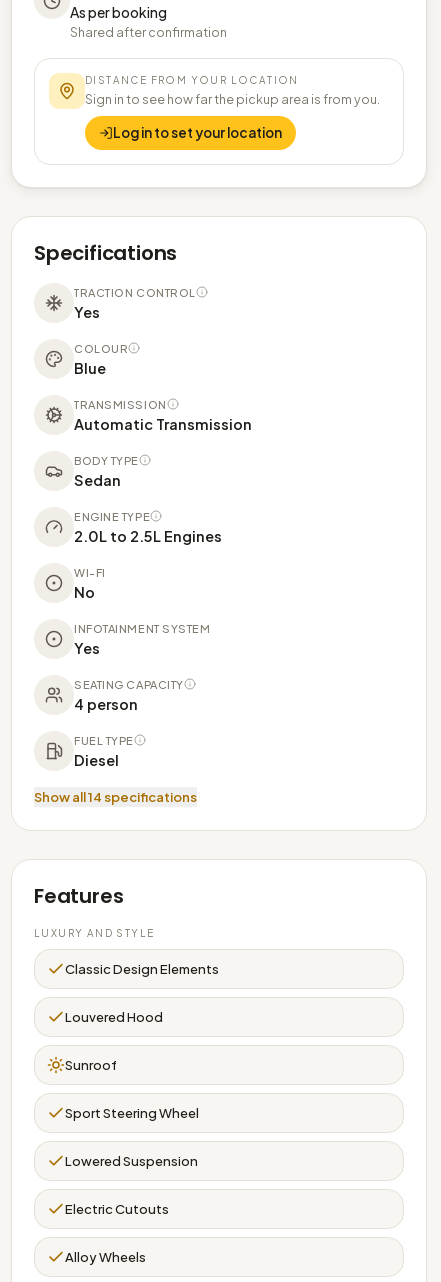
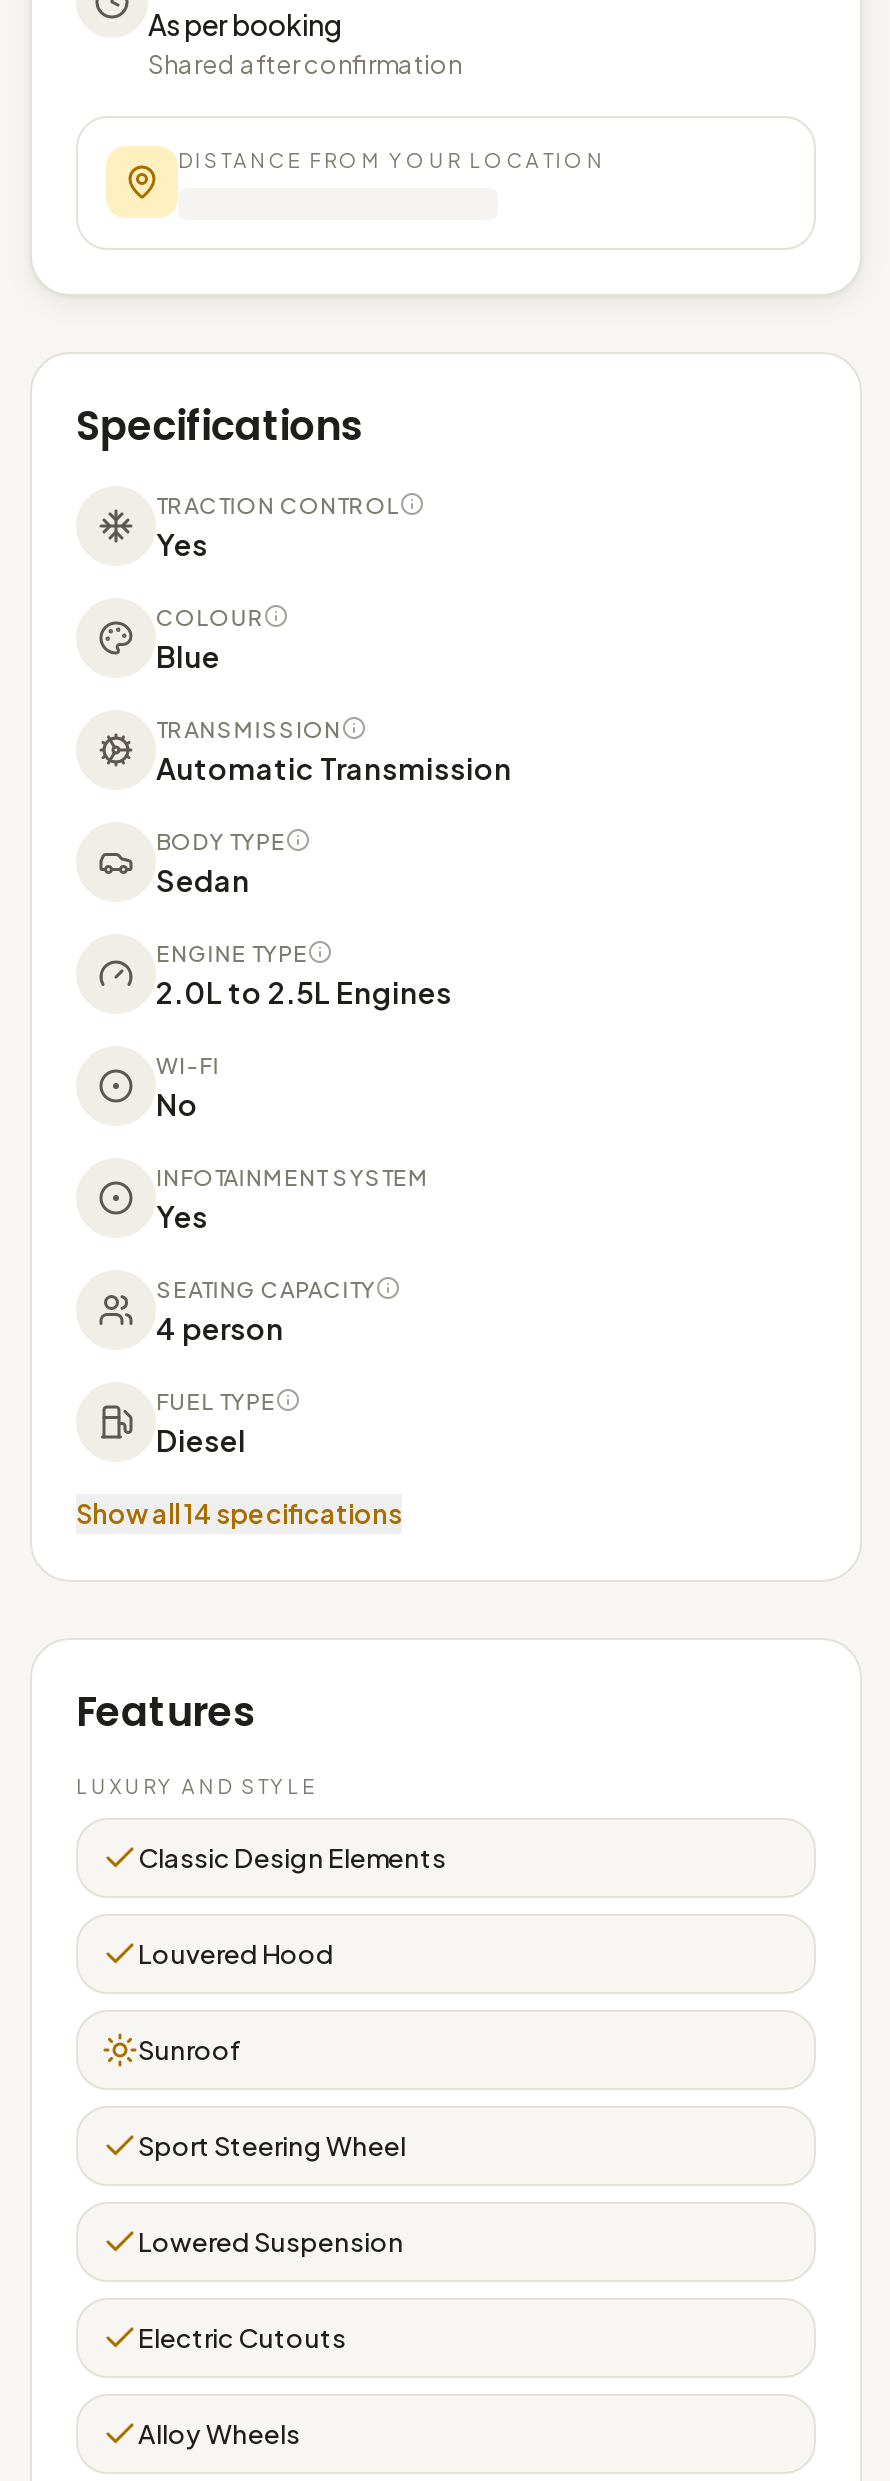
- Sign in to see how far the pickup area is from you.
- Log in to set your location
